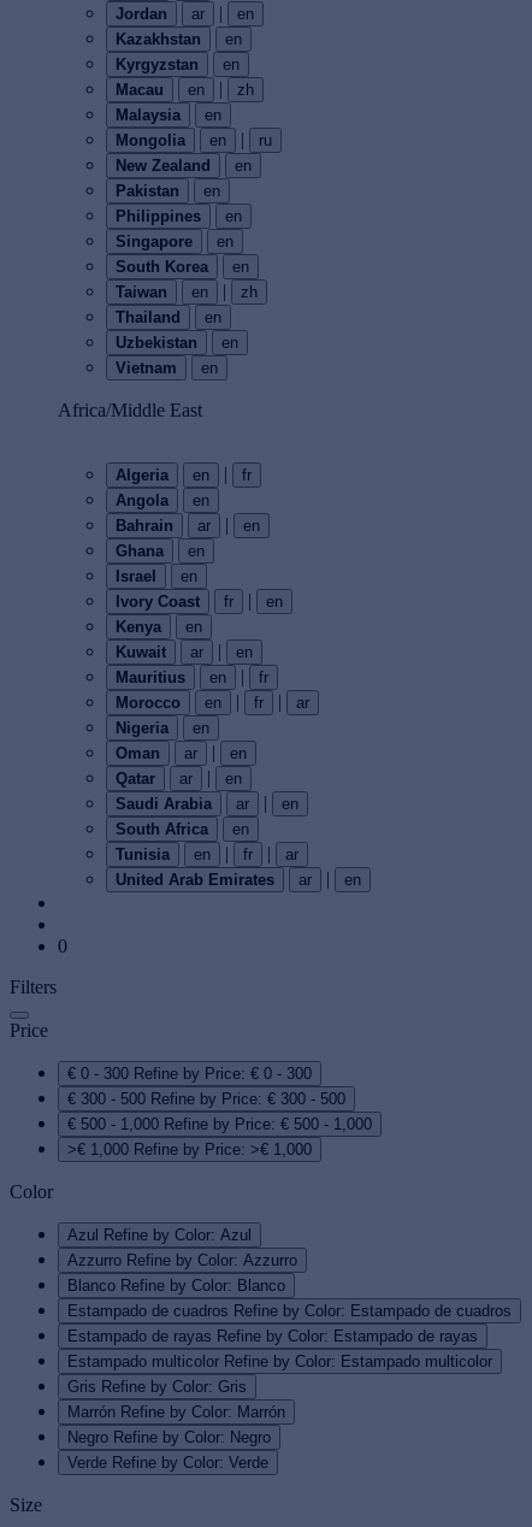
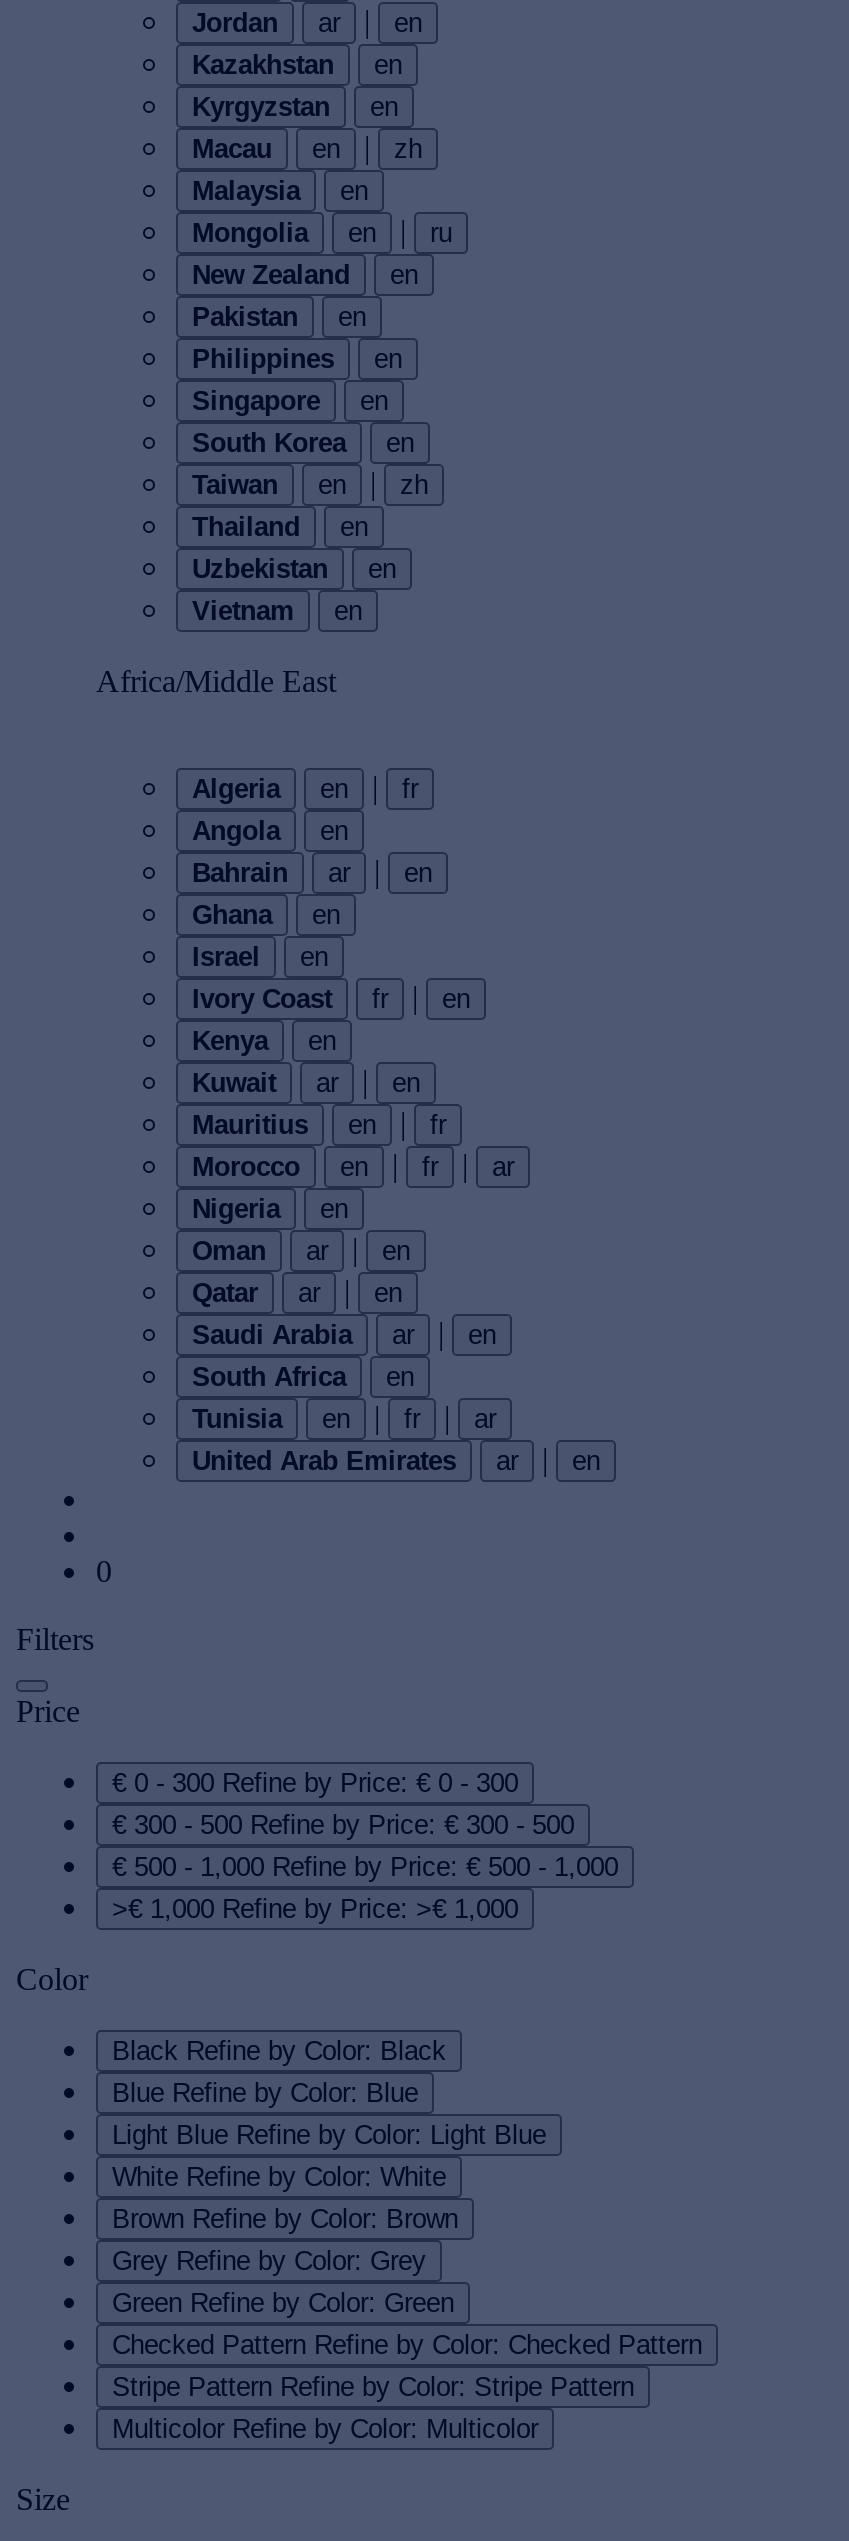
- Azul Refine by Color: Azul
- Azzurro Refine by Color: Azzurro
- Blanco Refine by Color: Blanco
- Estampado de cuadros Refine by Color: Estampado de cuadros
- Estampado de rayas Refine by Color: Estampado de rayas
- Estampado multicolor Refine by Color: Estampado multicolor
- Gris Refine by Color: Gris
- Marrón Refine by Color: Marrón
- Negro Refine by Color: Negro
- Verde Refine by Color: Verde
+ Black Refine by Color: Black
+ Blue Refine by Color: Blue
+ Light Blue Refine by Color: Light Blue
+ White Refine by Color: White
+ Brown Refine by Color: Brown
+ Grey Refine by Color: Grey
+ Green Refine by Color: Green
+ Checked Pattern Refine by Color: Checked Pattern
+ Stripe Pattern Refine by Color: Stripe Pattern
+ Multicolor Refine by Color: Multicolor
